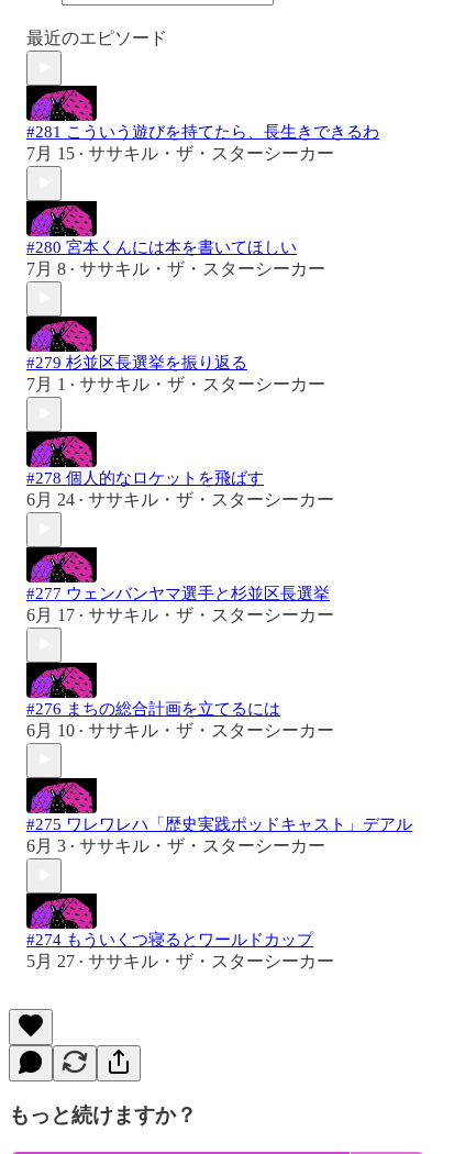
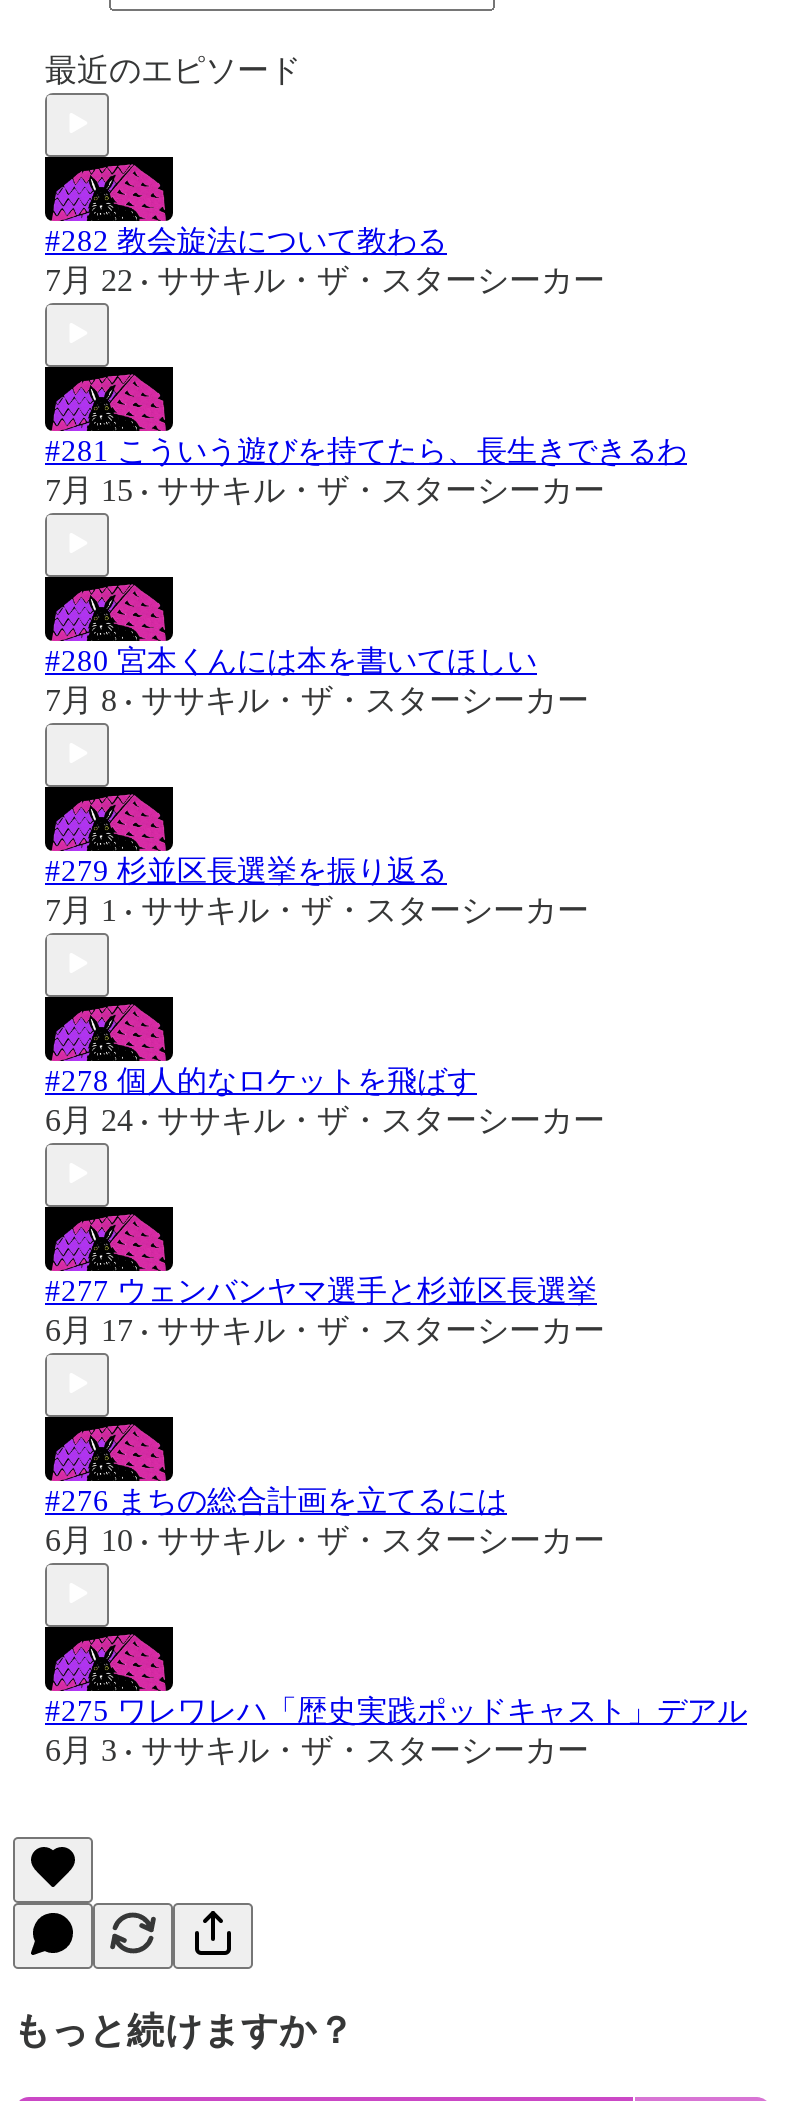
+ #282 教会旋法について教わる
+ 7月 22 • ササキル・ザ・スターシーカー

moved down: #281 こういう遊びを持てたら、長生きできるわ | 7月 15 • ササキル・ザ・スターシーカー | #280 宮本くんには本を書いてほしい | ... | #275 ワレワレハ「歴史実践ポッドキャスト」デアル | 6月 3 • ササキル・ザ・スターシーカー

- #274 もういくつ寝るとワールドカップ
- 5月 27 • ササキル・ザ・スターシーカー
